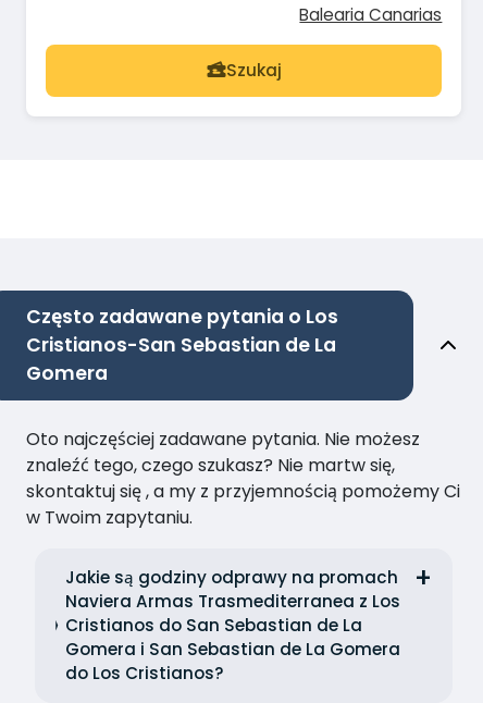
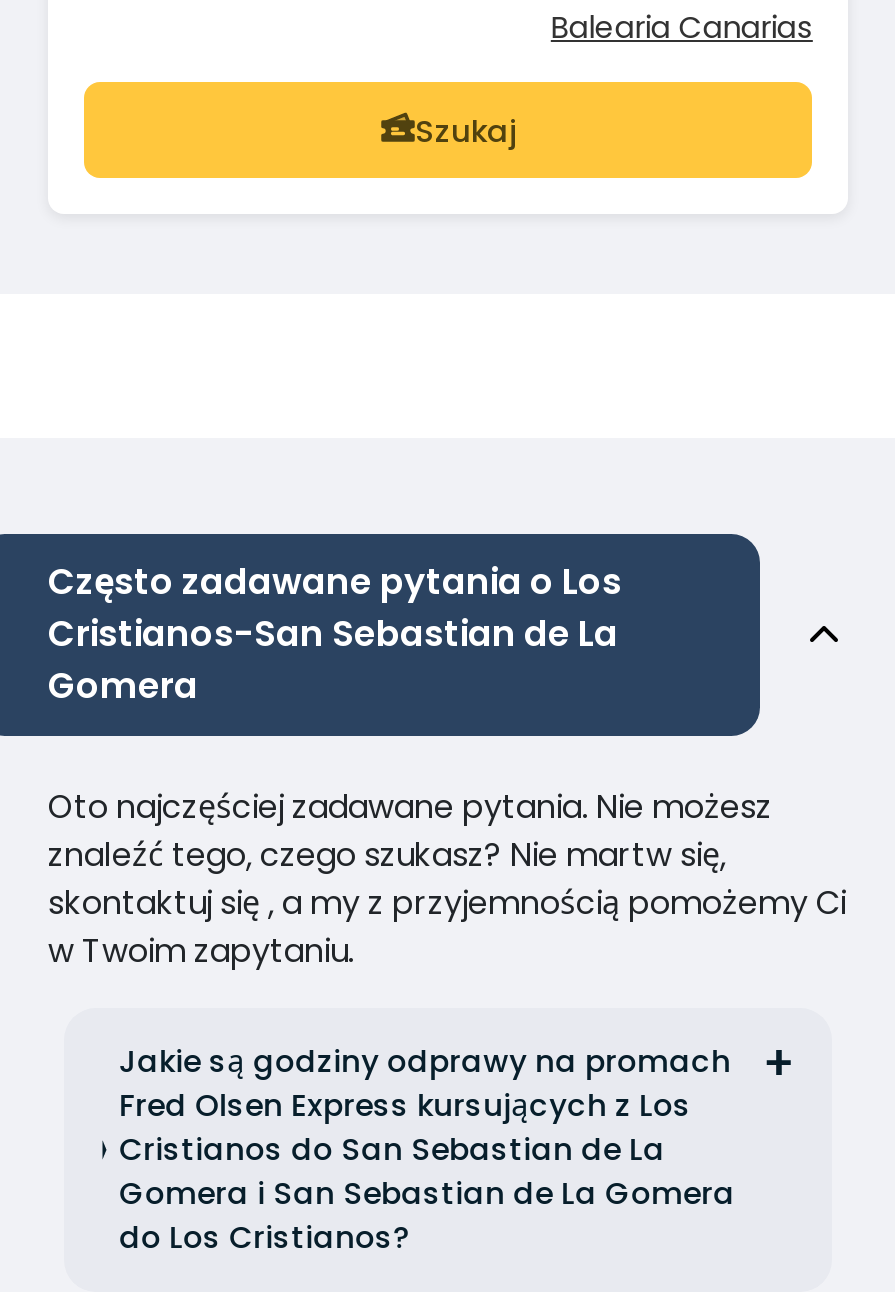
- Naviera Armas Trasmediterranea z Los
+ Fred Olsen Express kursujących z Los
